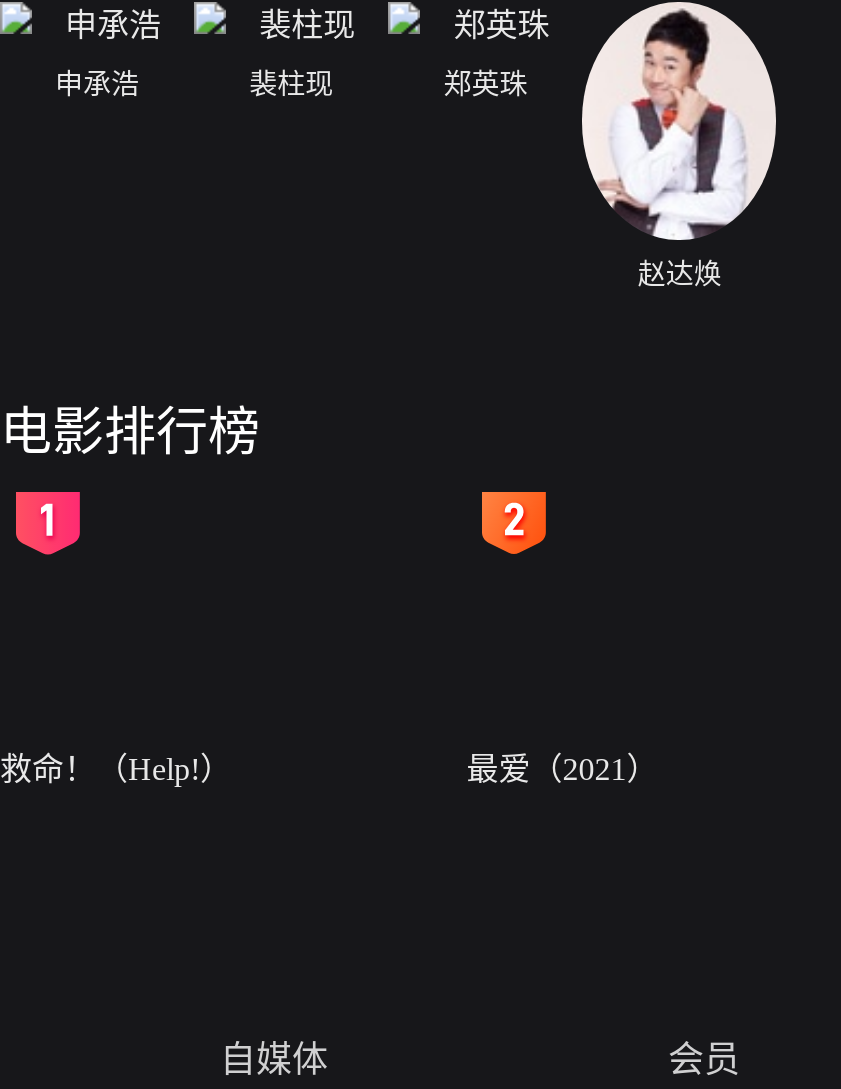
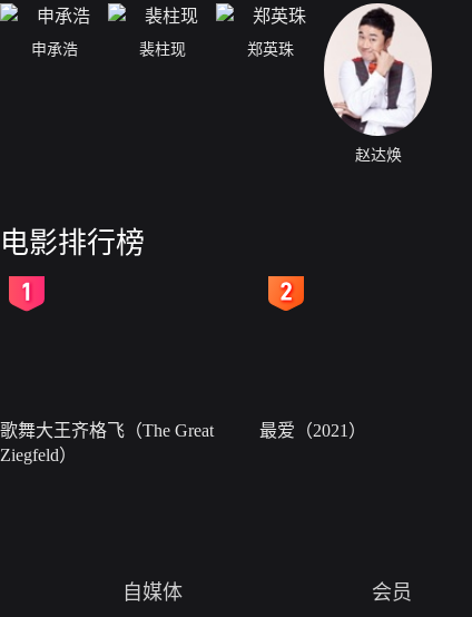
- 救命！（Help!）
+ 歌舞大王齐格飞（The Great
+ Ziegfeld）
